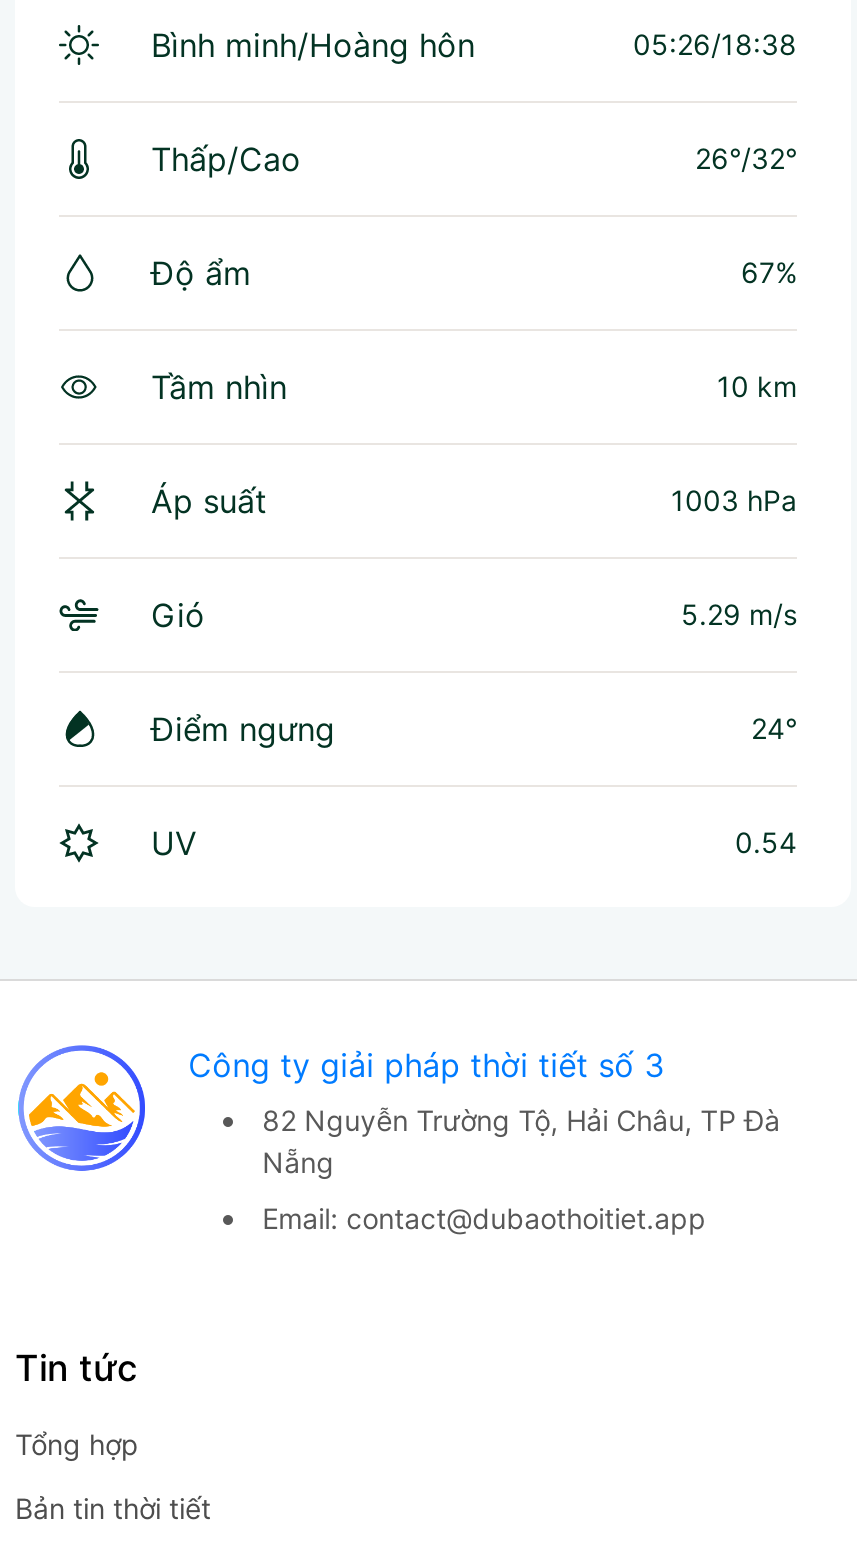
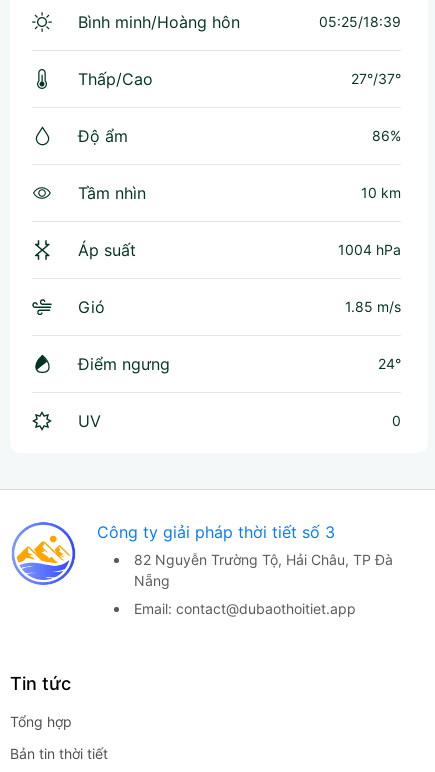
- 05:26/18:38
+ 05:25/18:39

- 26°/32°
+ 27°/37°

- 67%
+ 86%

- 1003 hPa
+ 1004 hPa

- 5.29 m/s
+ 1.85 m/s

- 0.54
+ 0
